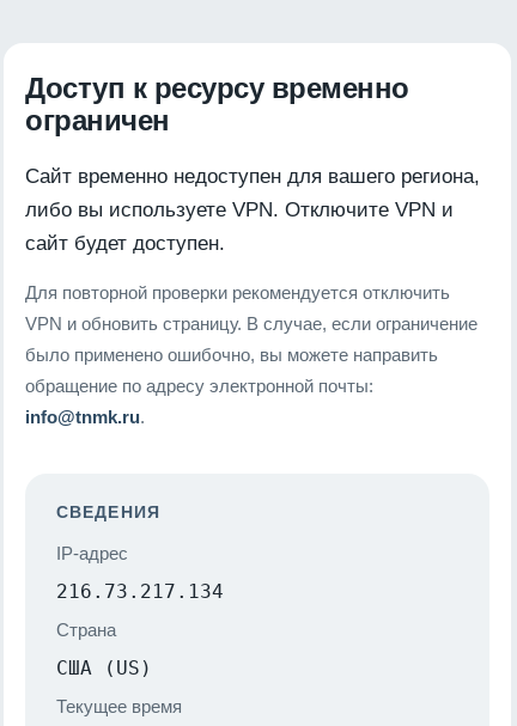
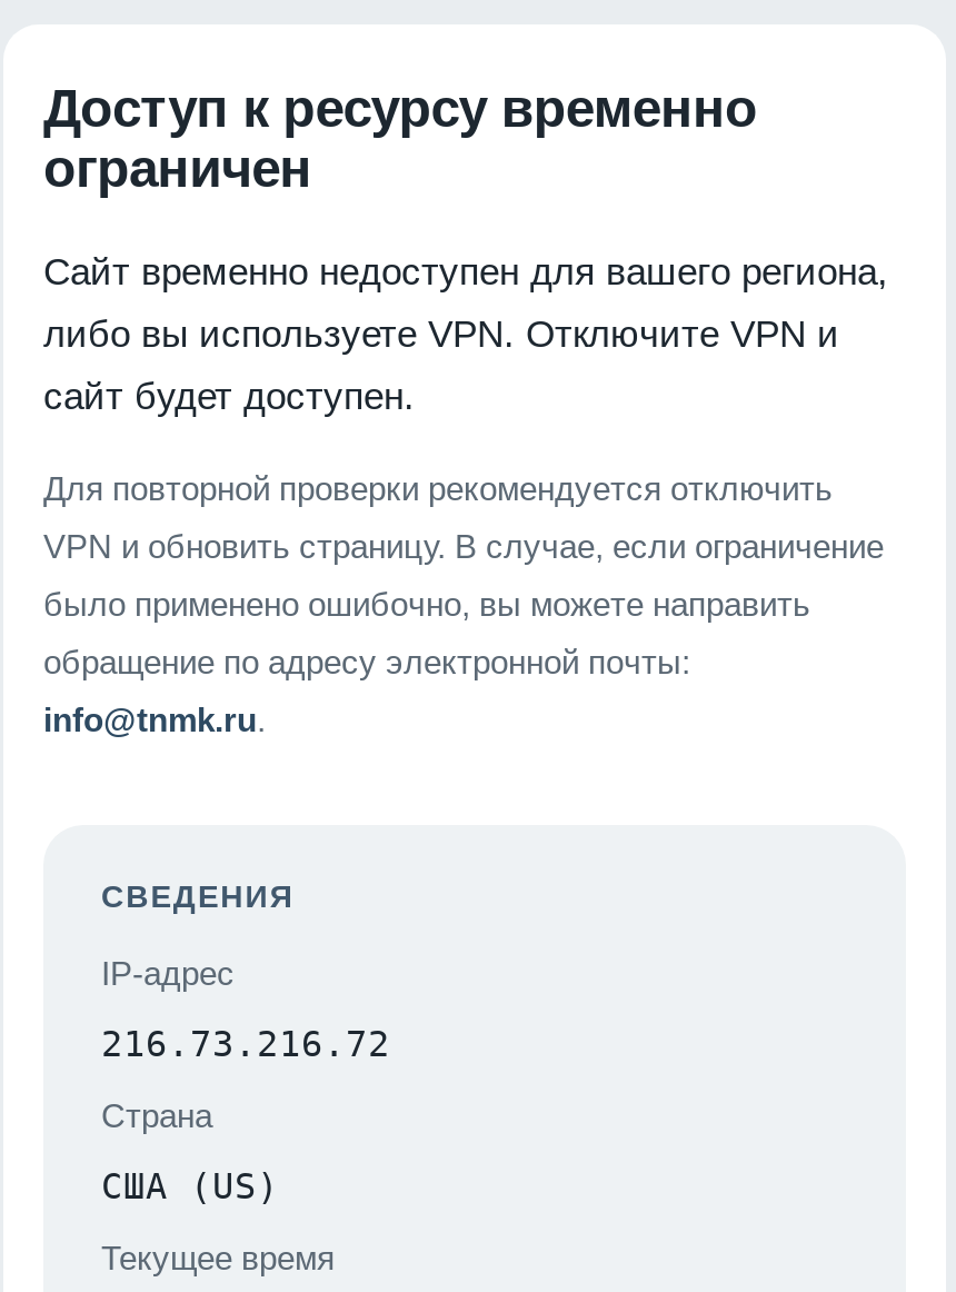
- 216.73.217.134
+ 216.73.216.72
